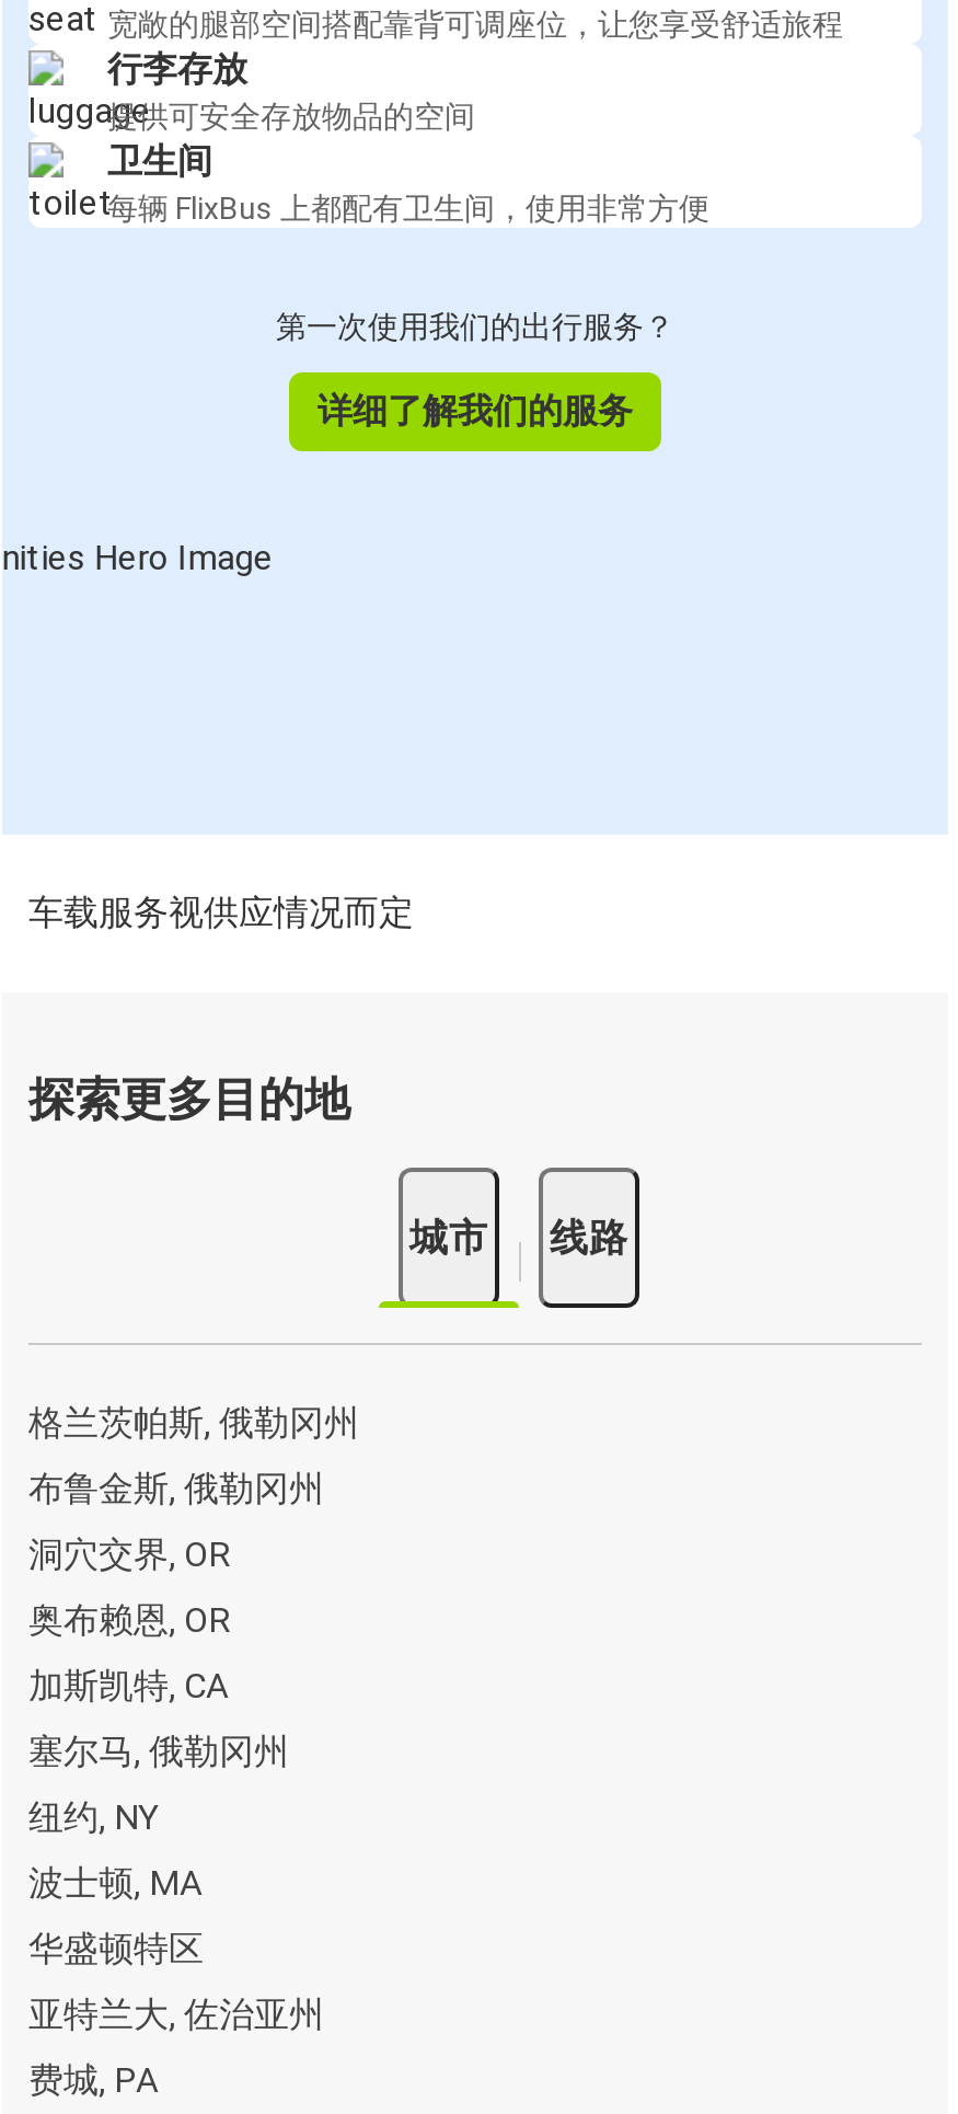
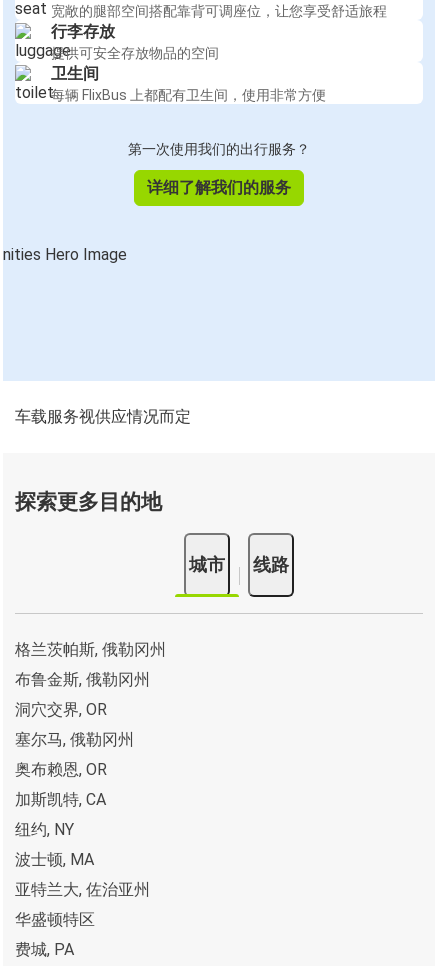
moved down: 奥布赖恩, OR | 加斯凯特, CA

moved up: 塞尔马, 俄勒冈州

moved down: 华盛顿特区

moved up: 亚特兰大, 佐治亚州
